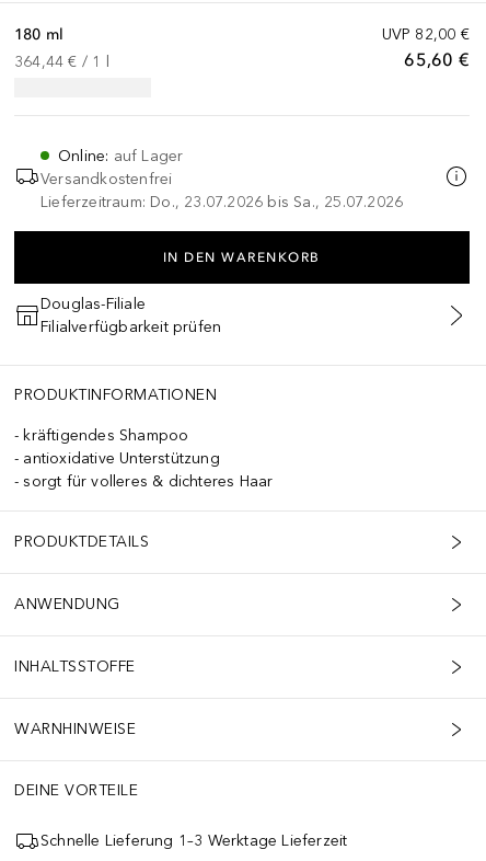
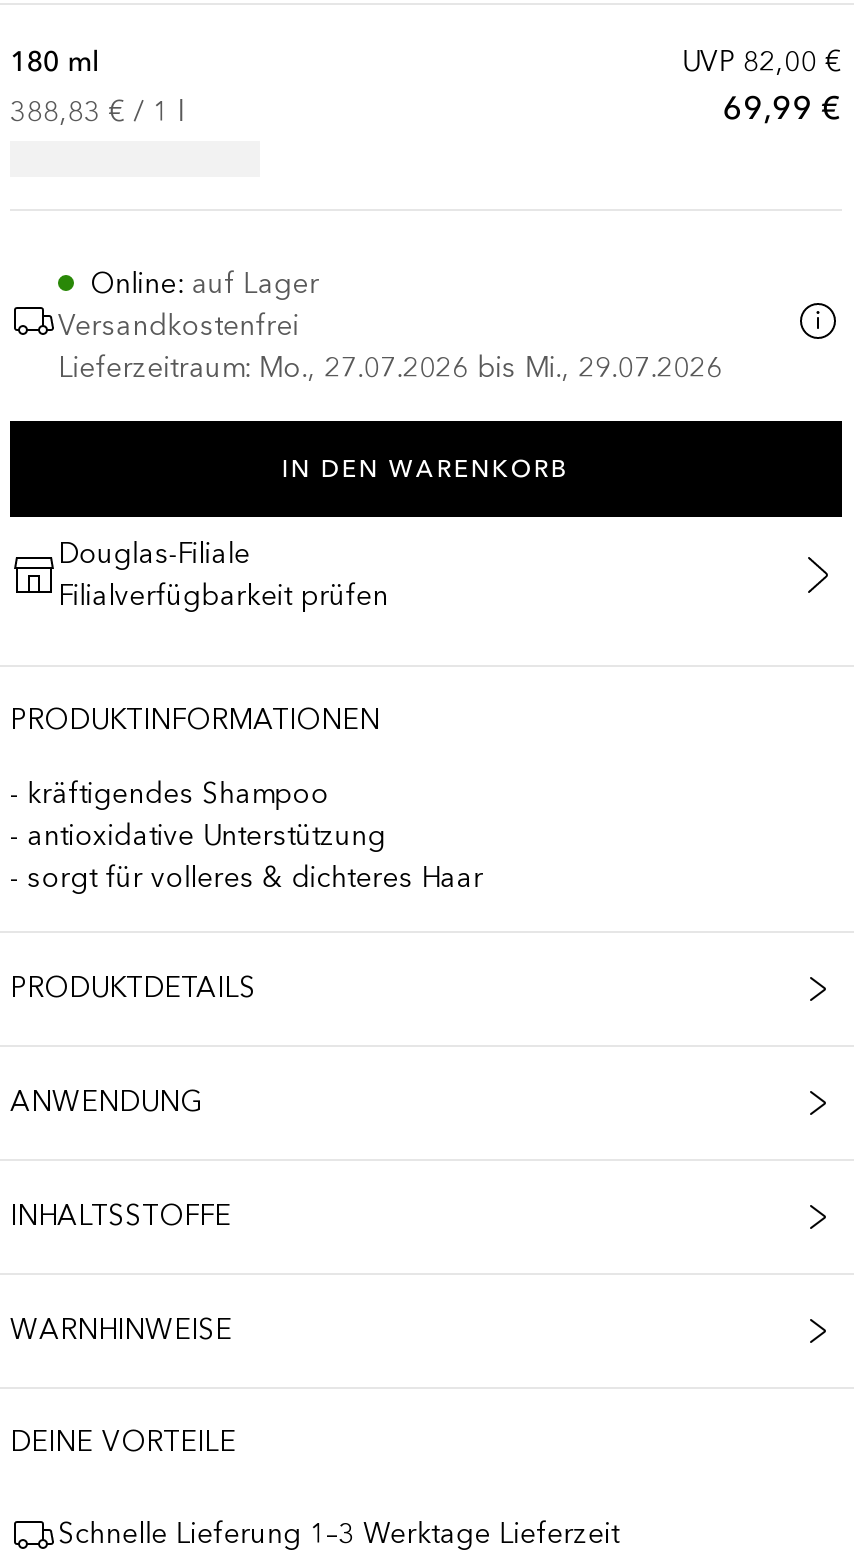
- 364,44 €/ 1 l
+ 388,83 €/ 1 l

- 65,60 €
+ 69,99 €

- Lieferzeitraum: Do., 23.07.2026 bis Sa., 25.07.2026
+ Lieferzeitraum: Mo., 27.07.2026 bis Mi., 29.07.2026
